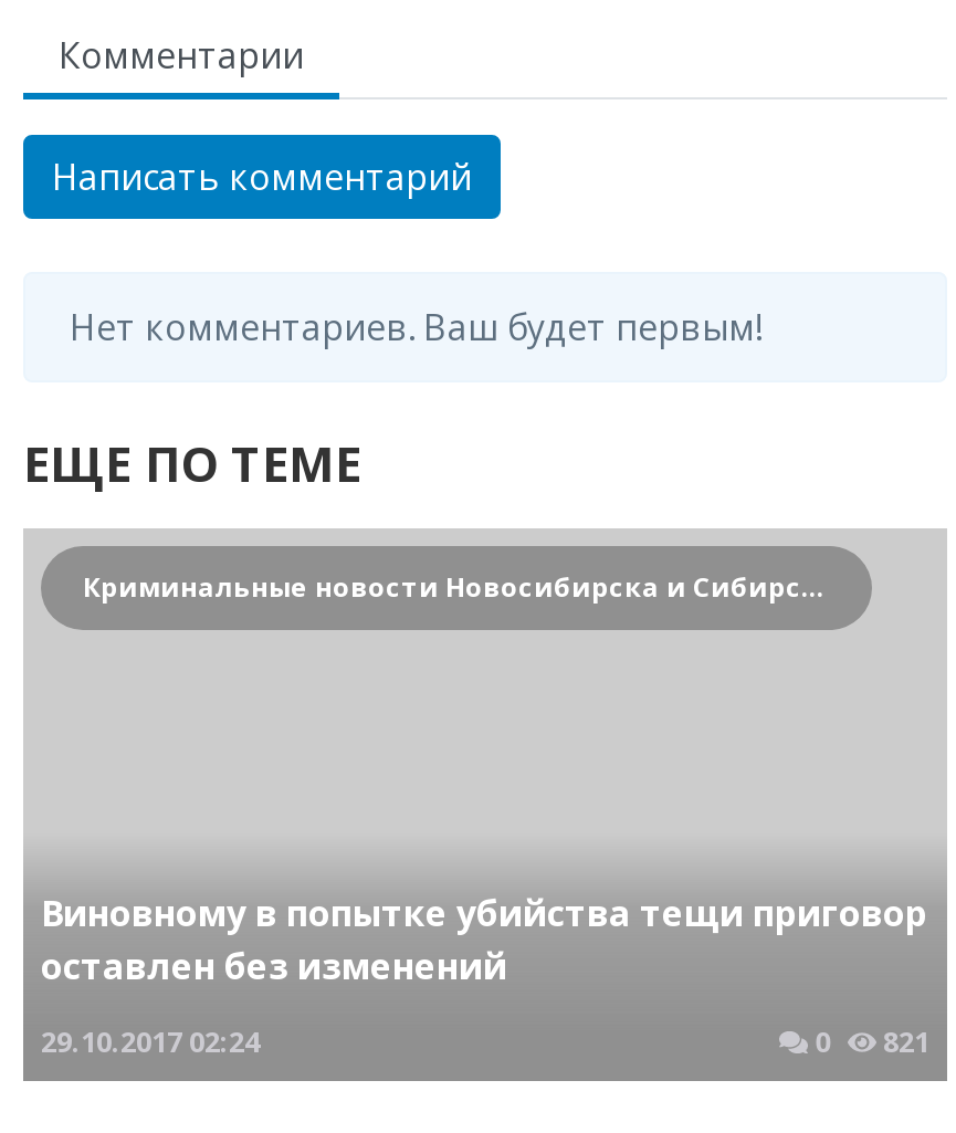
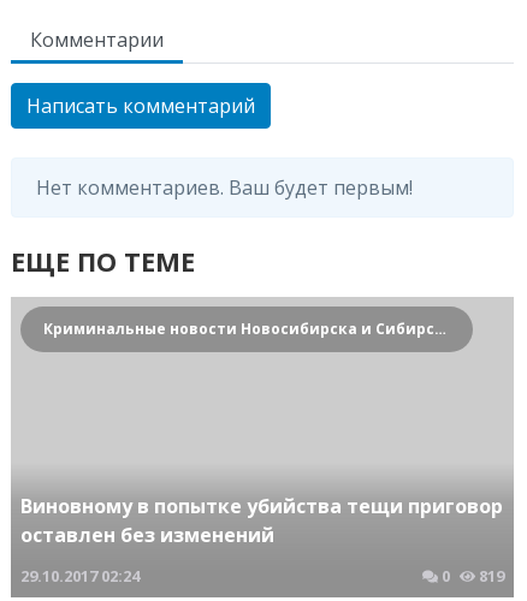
- 0 821
+ 0 819
